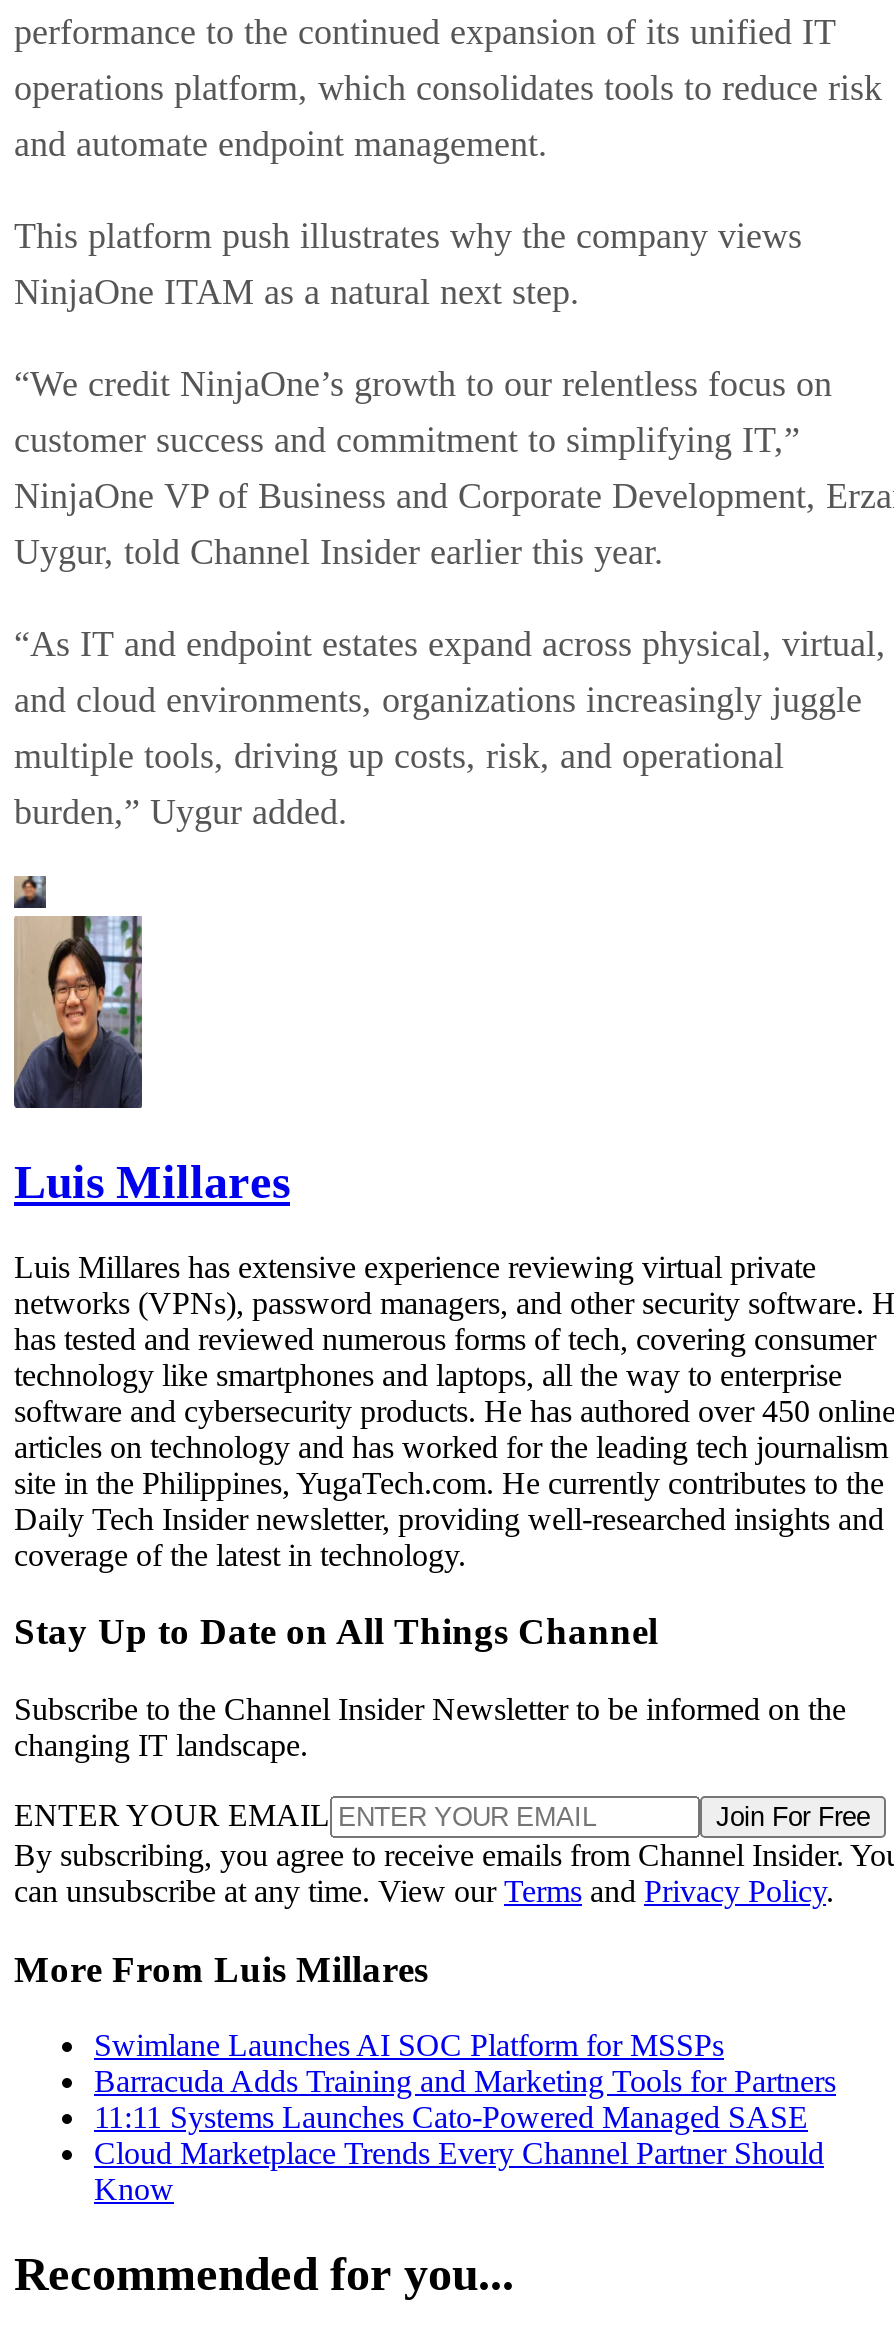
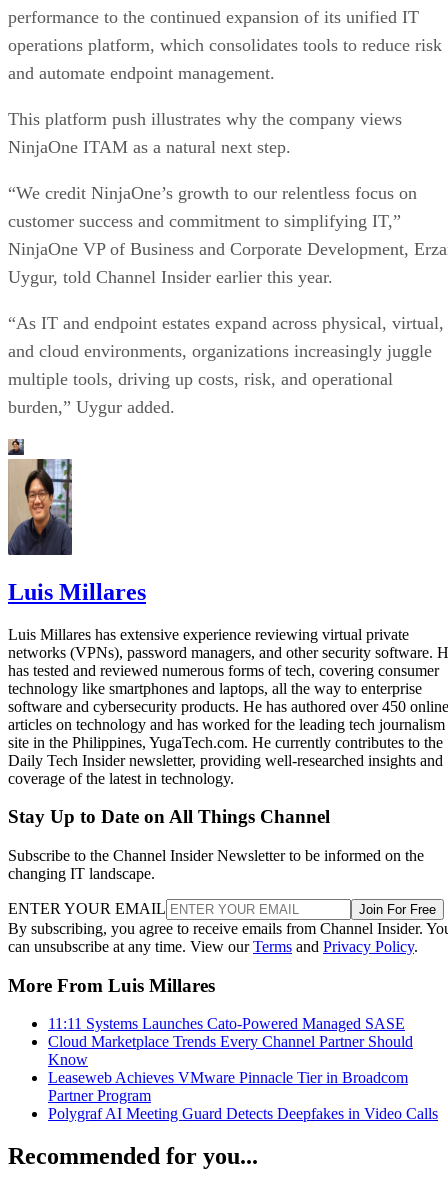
- Swimlane Launches AI SOC Platform for MSSPs
- Barracuda Adds Training and Marketing Tools for Partners

moved up: 11:11 Systems Launches Cato-Powered Managed SASE | Cloud Marketplace Trends Every Channel Partner Should | Know

+ Leaseweb Achieves VMware Pinnacle Tier in Broadcom
+ Partner Program
+ Polygraf AI Meeting Guard Detects Deepfakes in Video Calls
